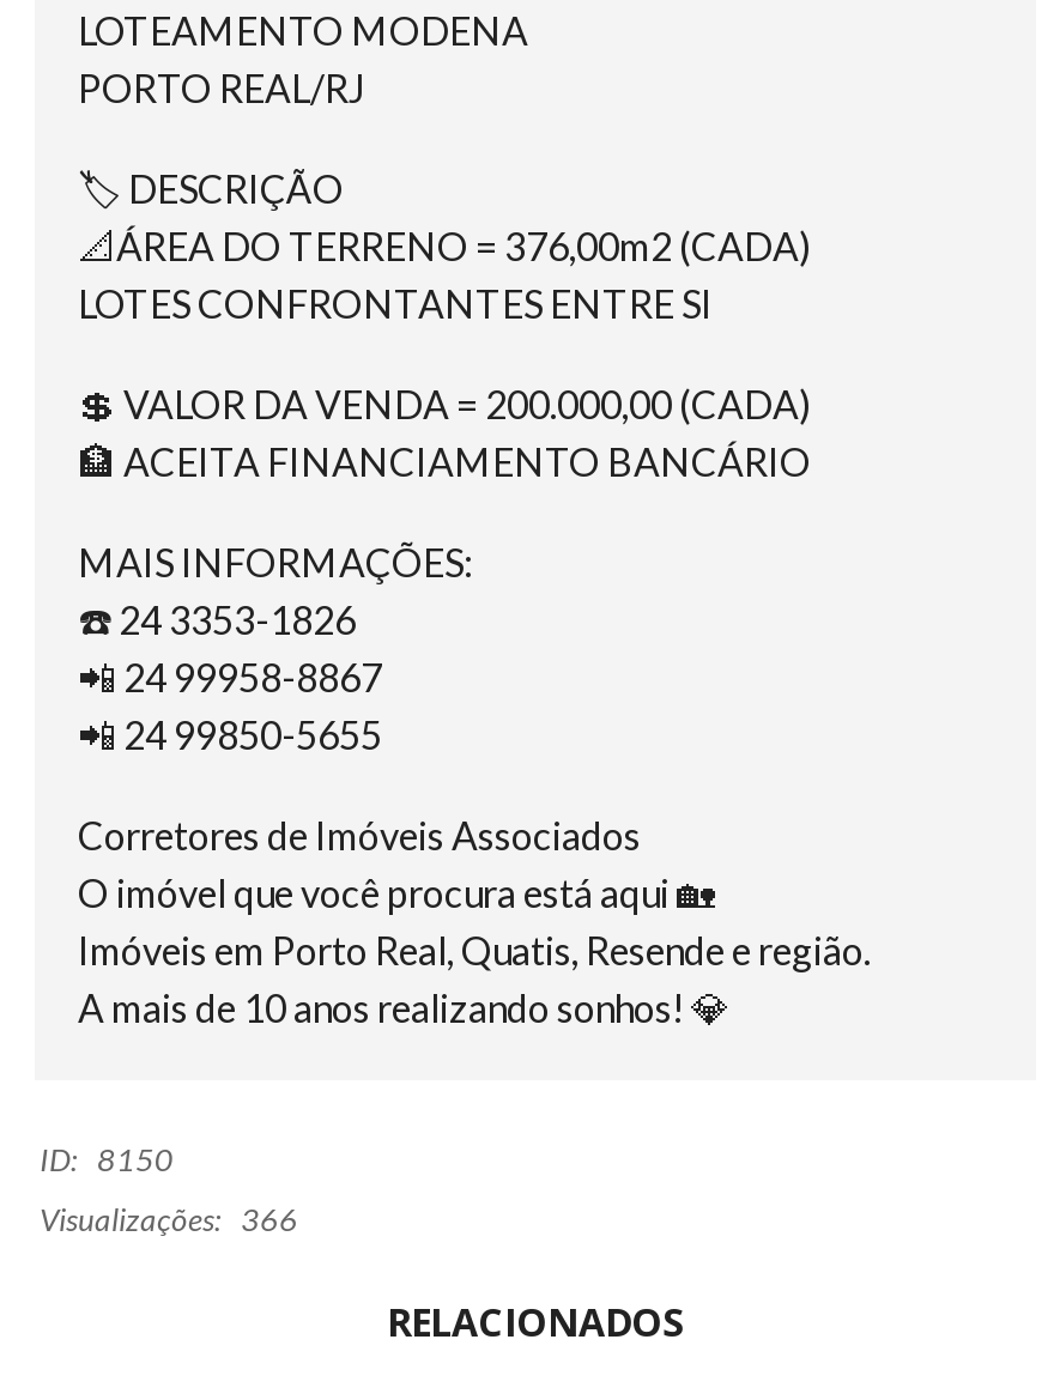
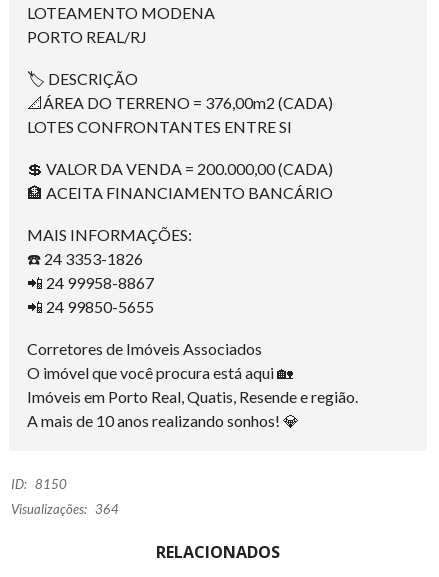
- Visualizações: 366
+ Visualizações: 364
